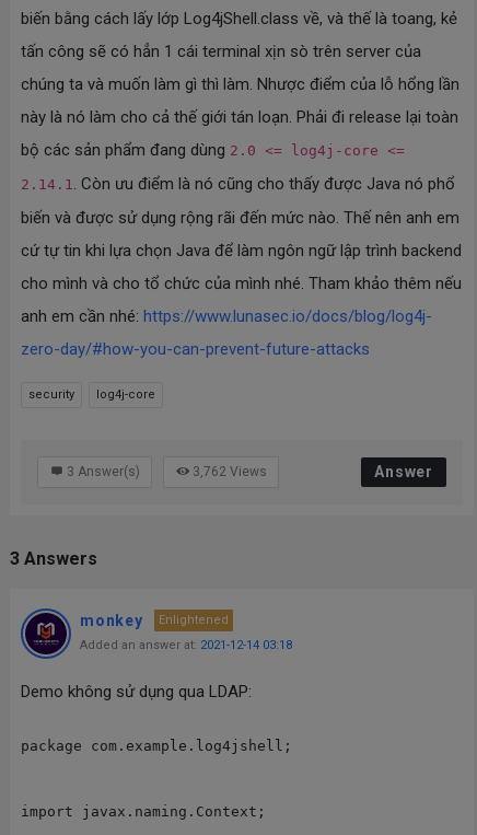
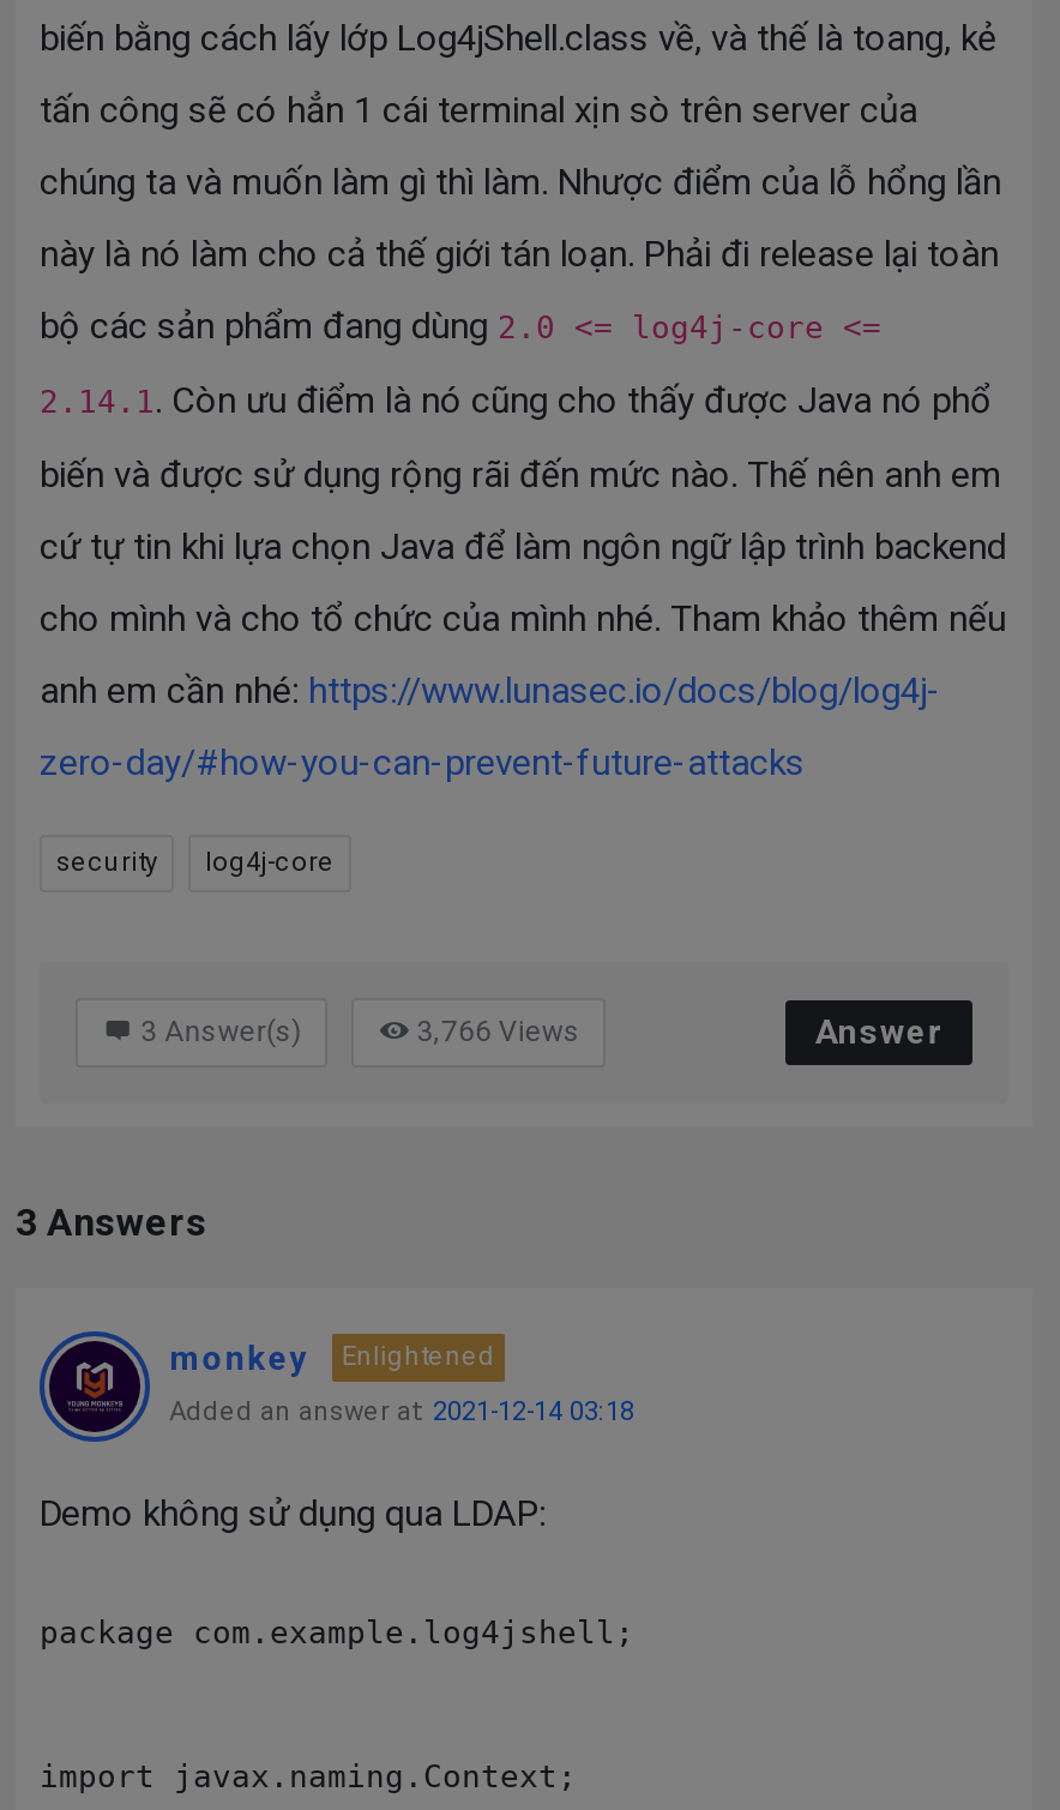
- 3,762 Views
+ 3,766 Views
